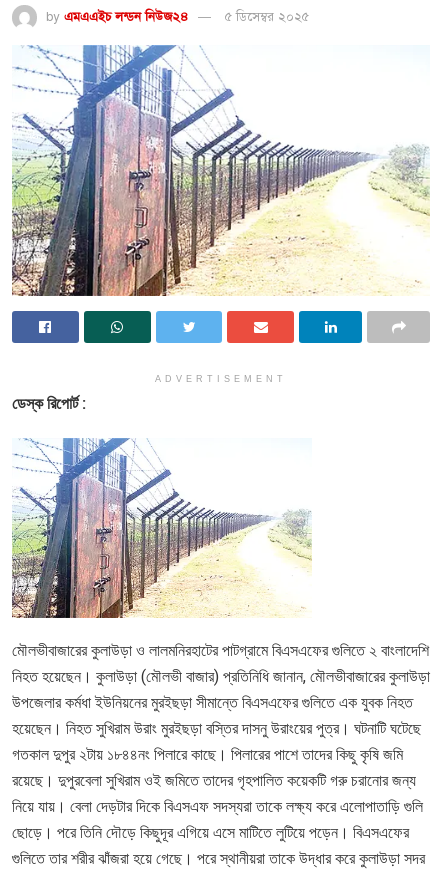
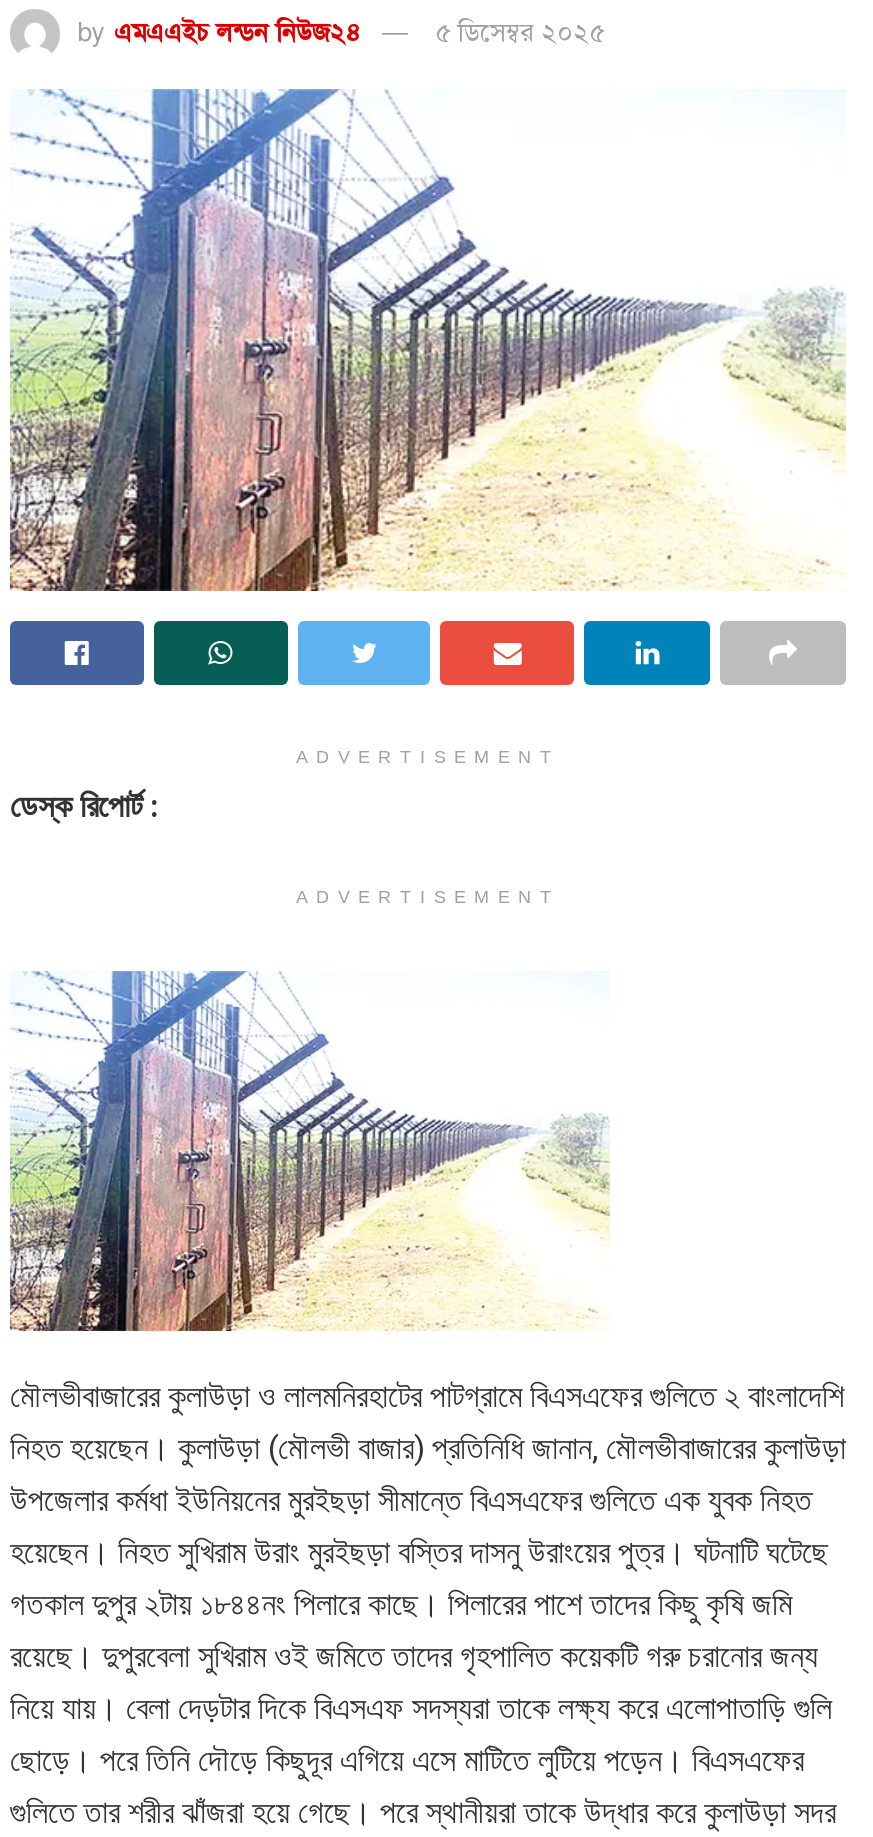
+ ADVERTISEMENT
